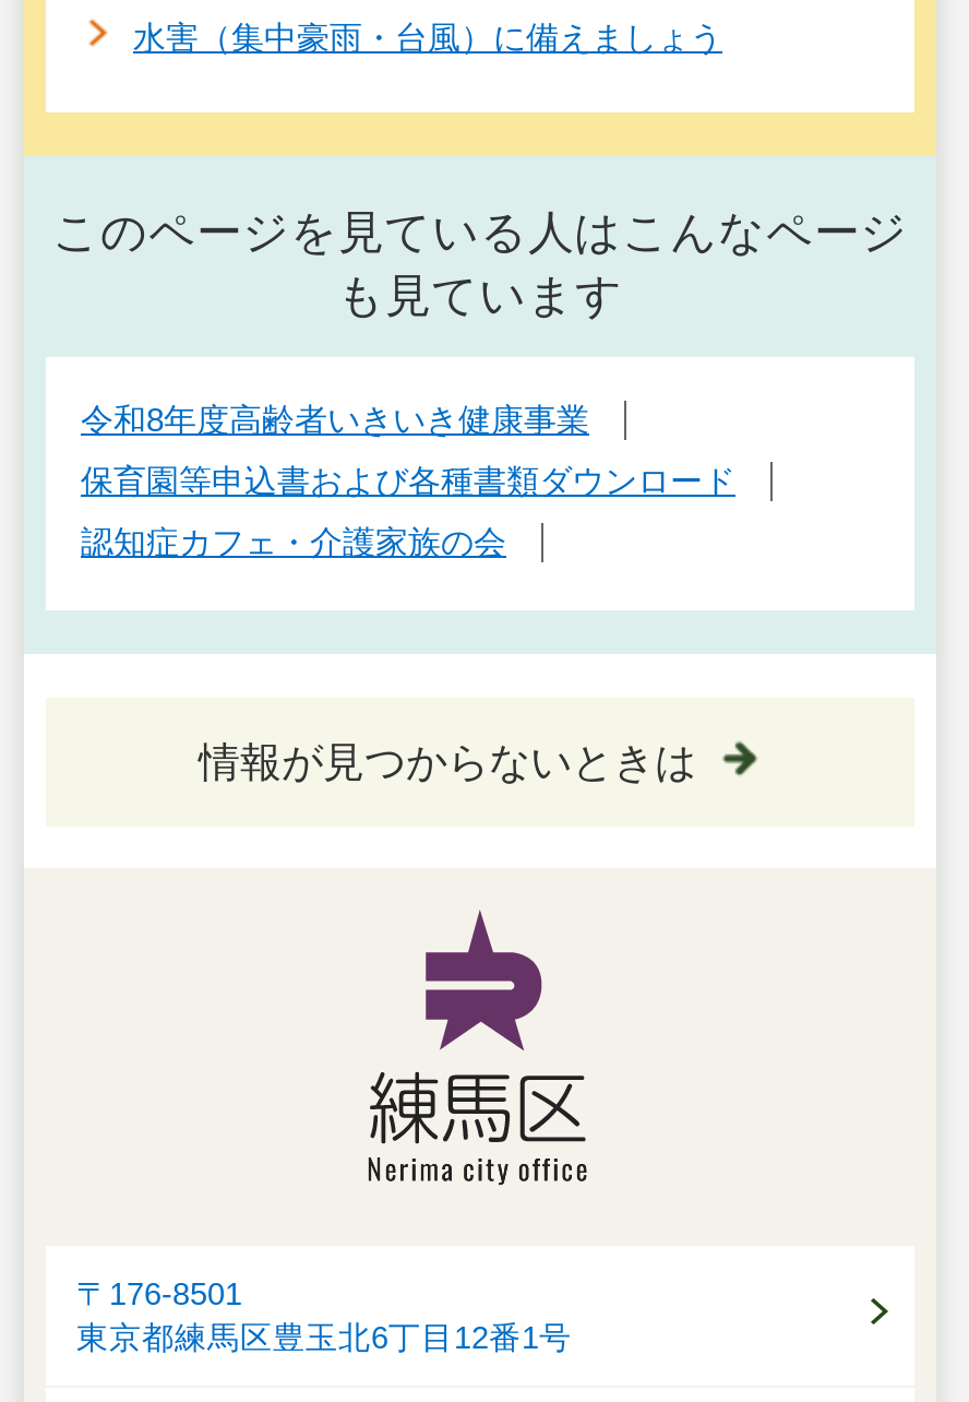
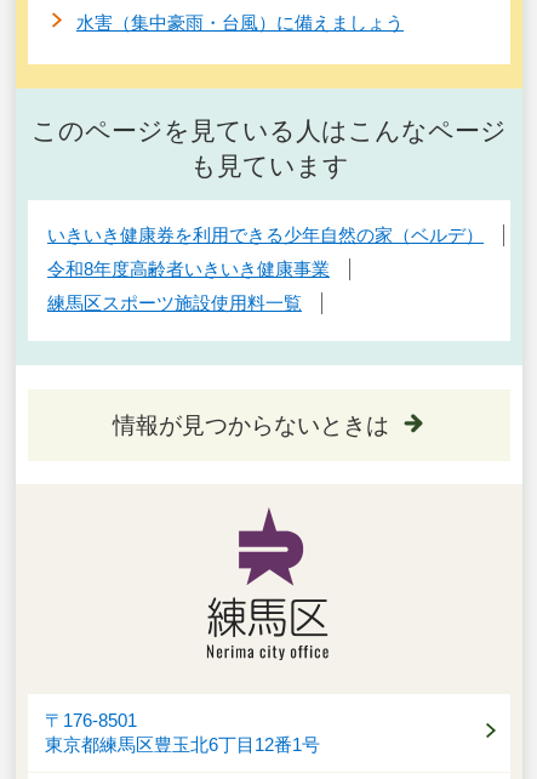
+ いきいき健康券を利用できる少年自然の家（ベルデ）

moved down: 令和8年度高齢者いきいき健康事業

- 保育園等申込書および各種書類ダウンロード
- 認知症カフェ・介護家族の会
+ 練馬区スポーツ施設使用料一覧
